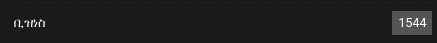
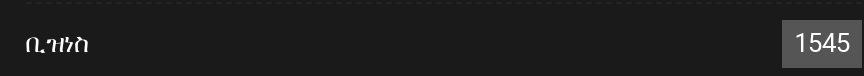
- 1544
+ 1545
